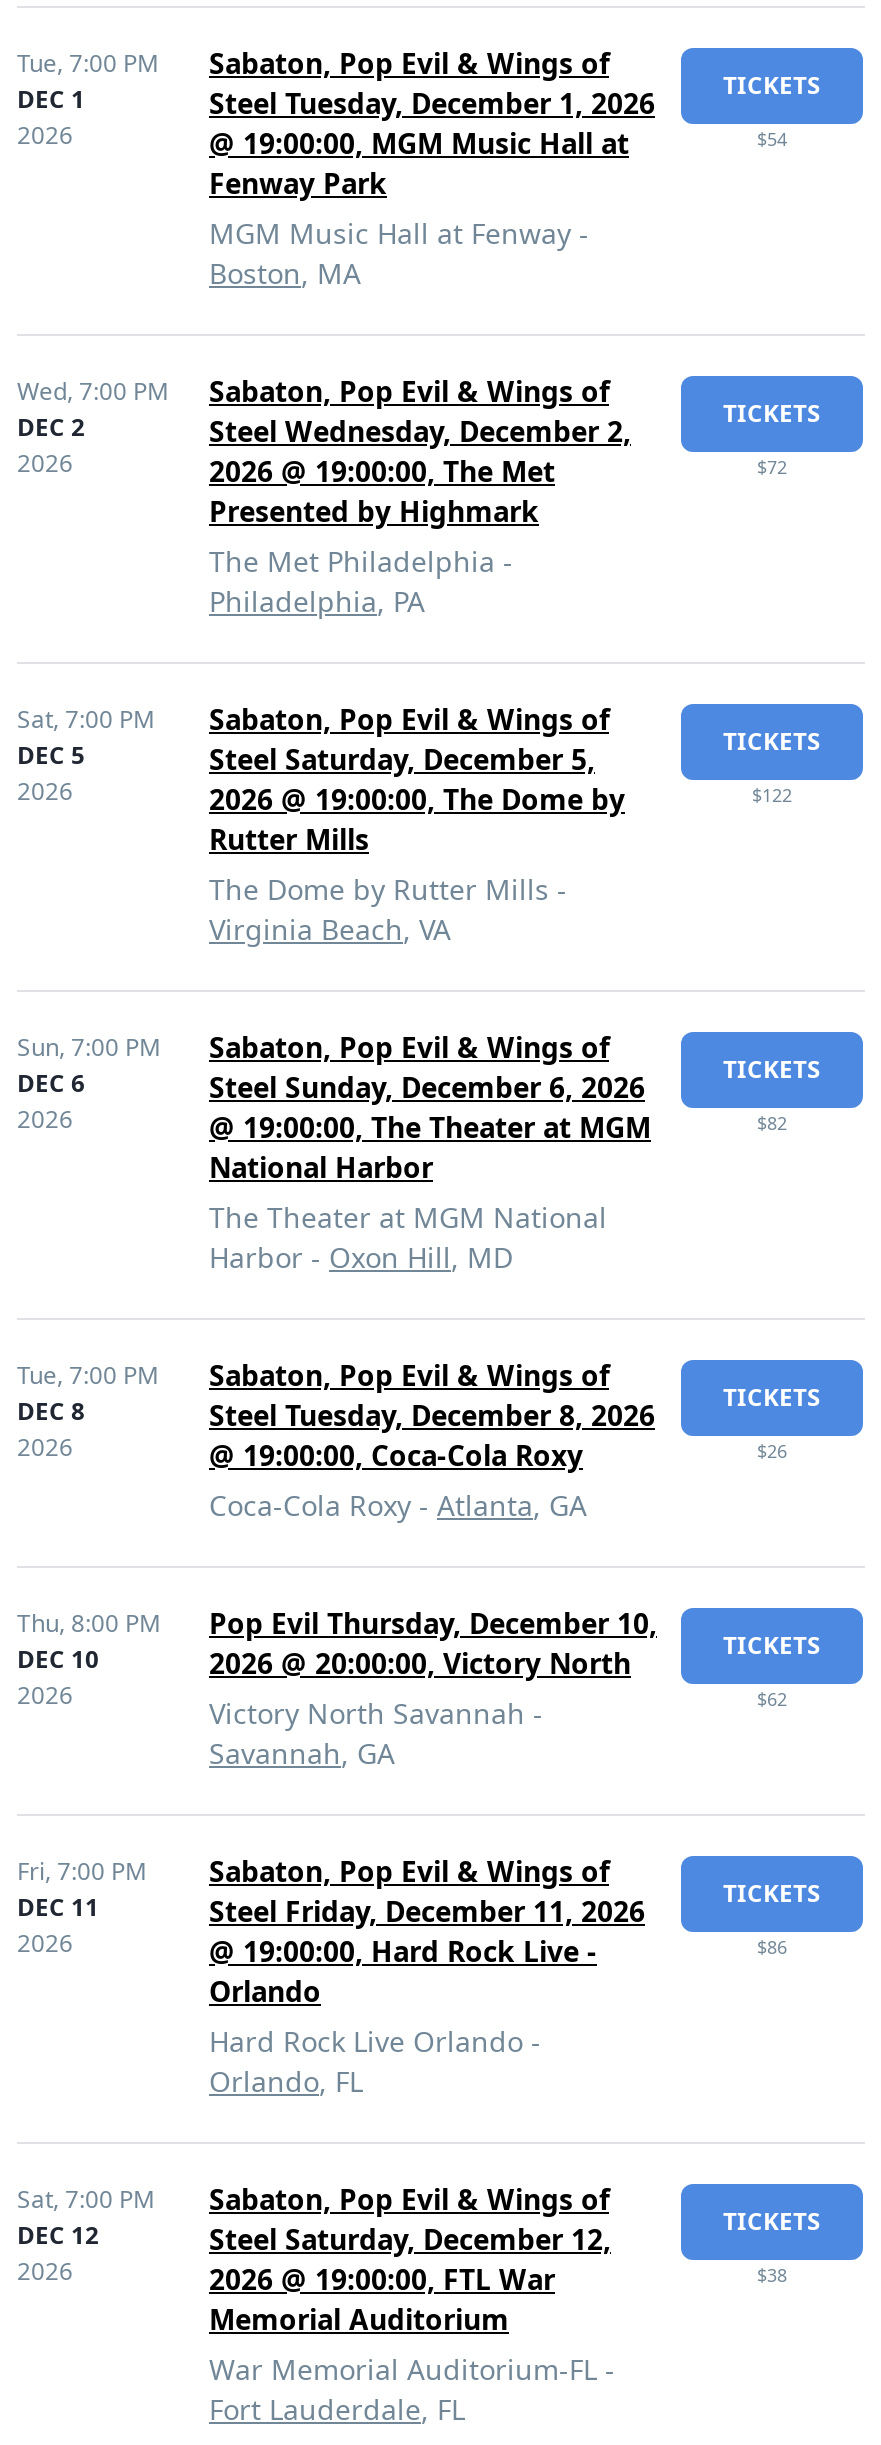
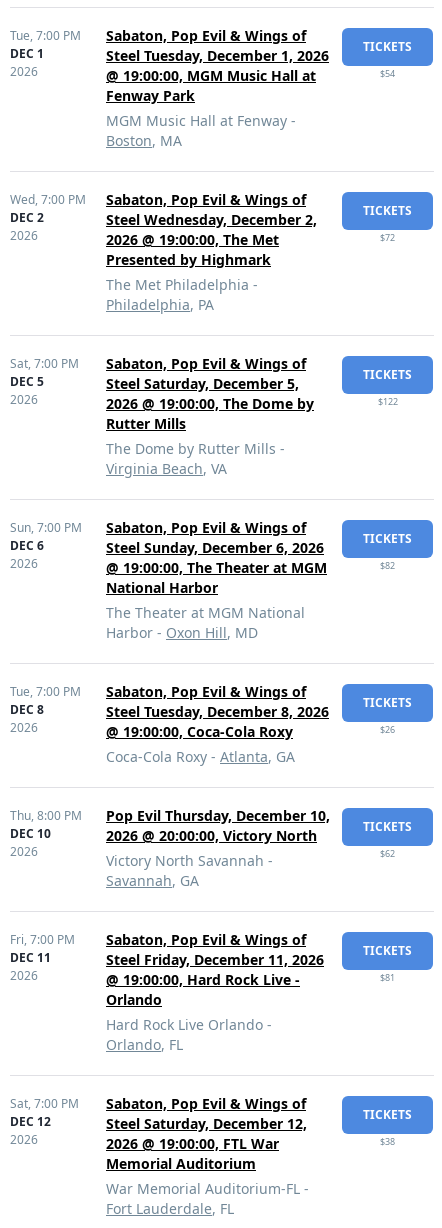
- $86
+ $81
